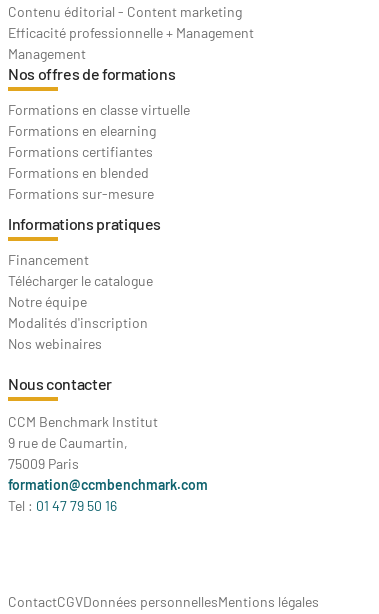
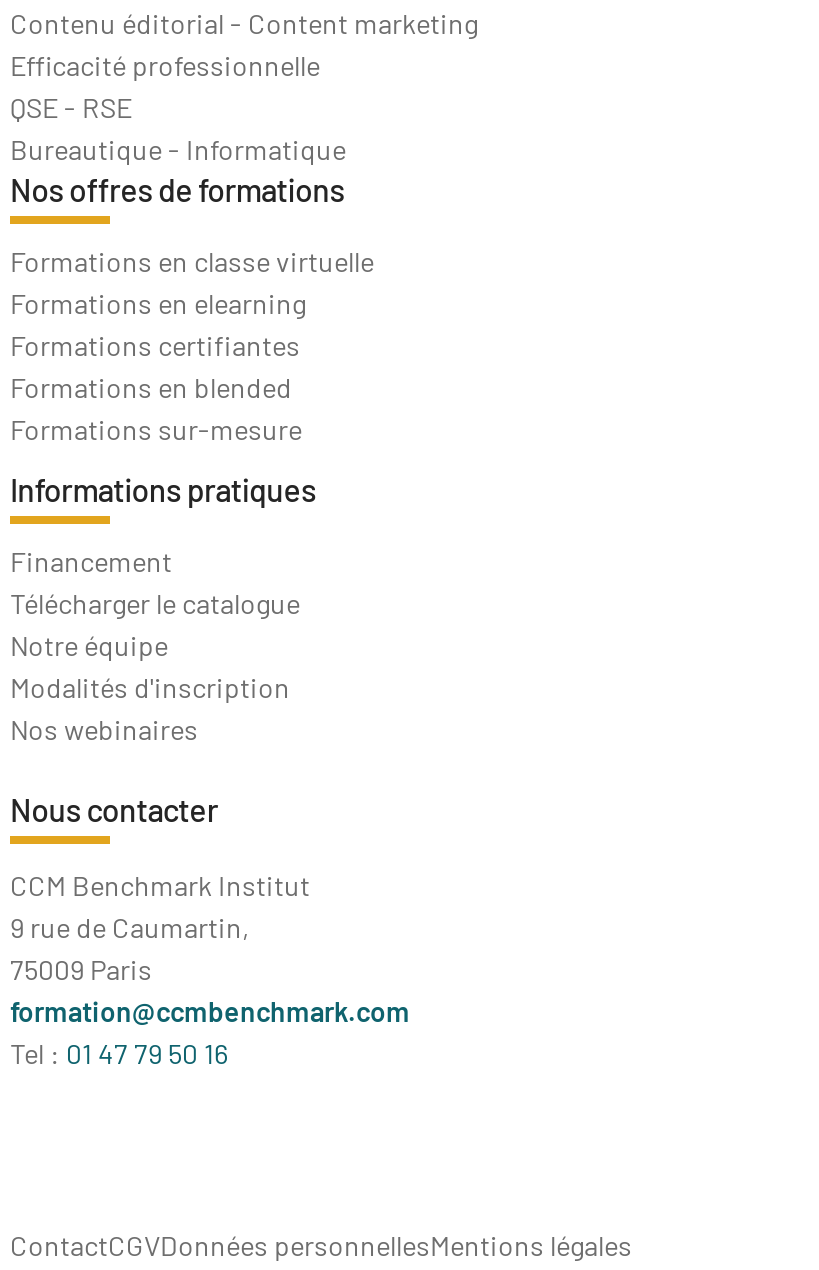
- Efficacité professionnelle + Management
- Management
+ Efficacité professionnelle
+ QSE - RSE
+ Bureautique - Informatique
